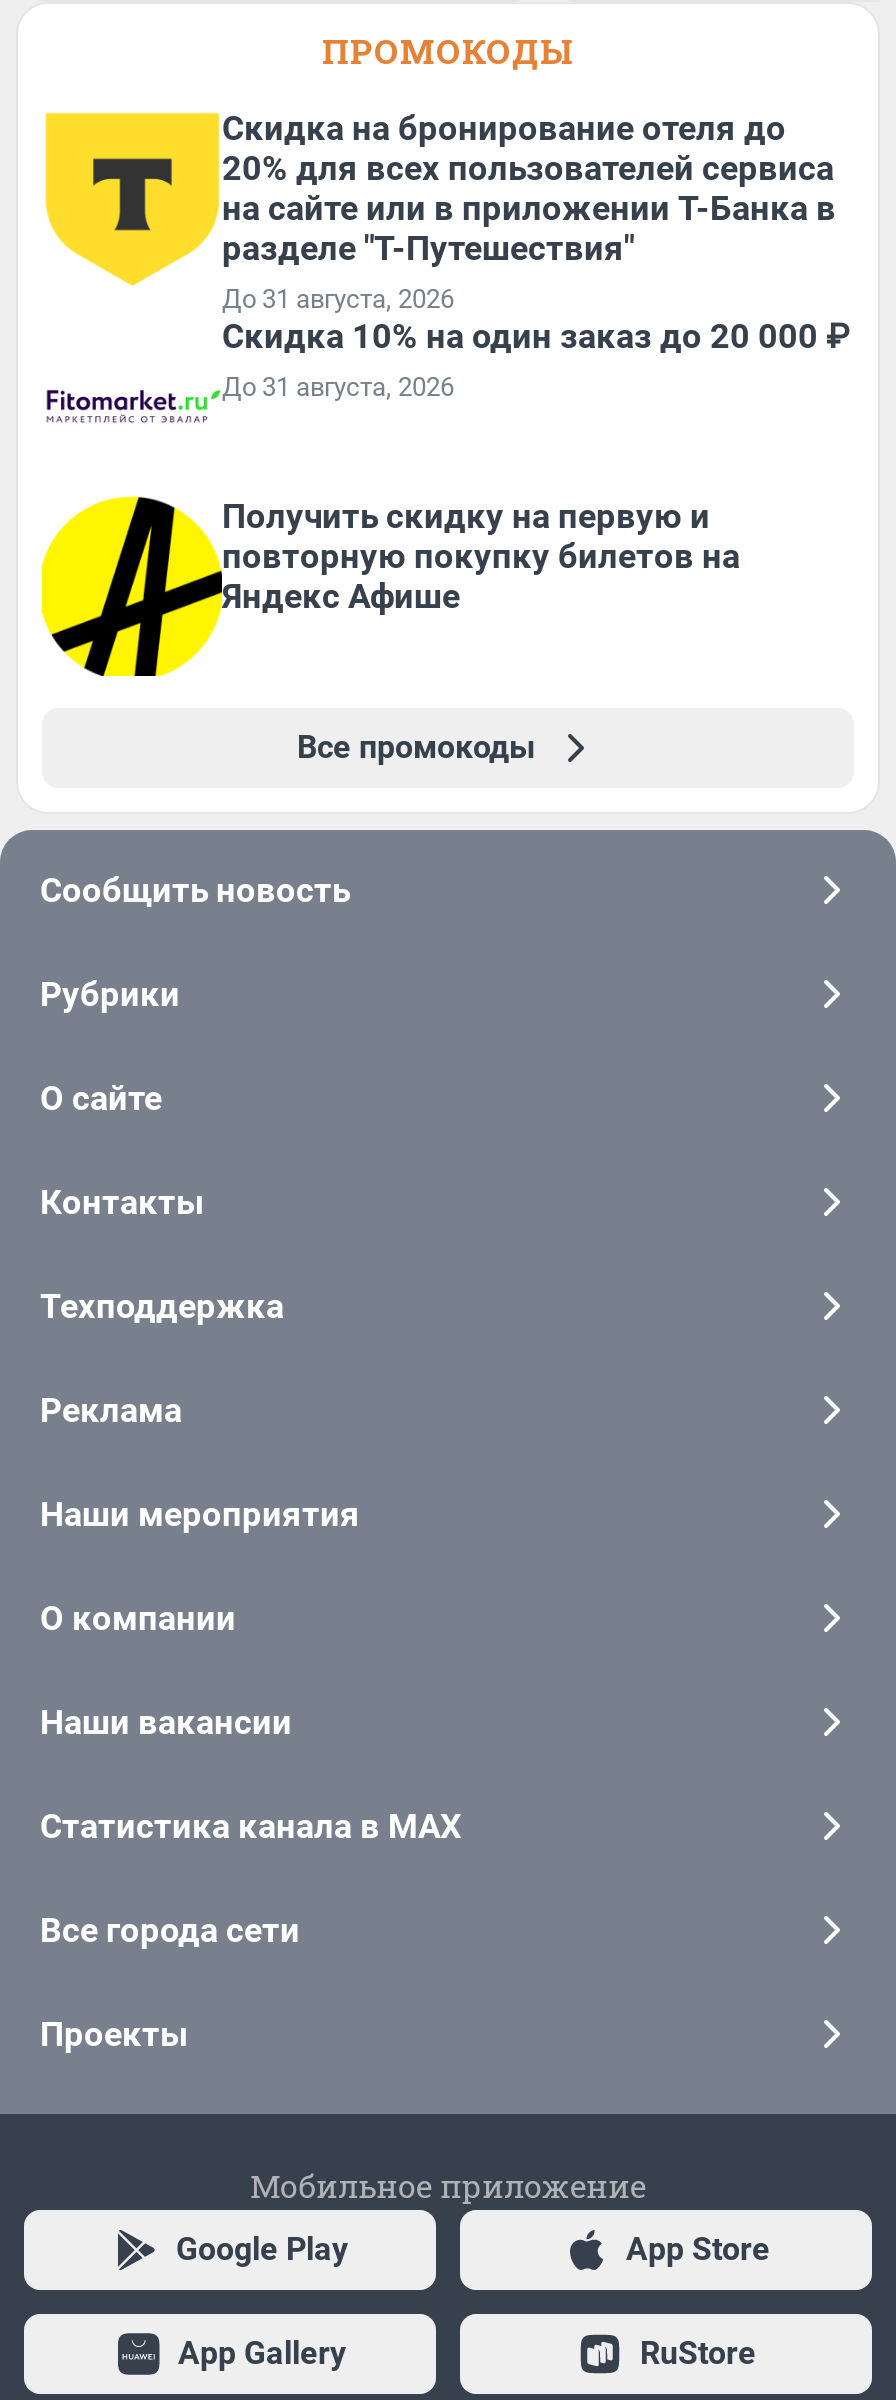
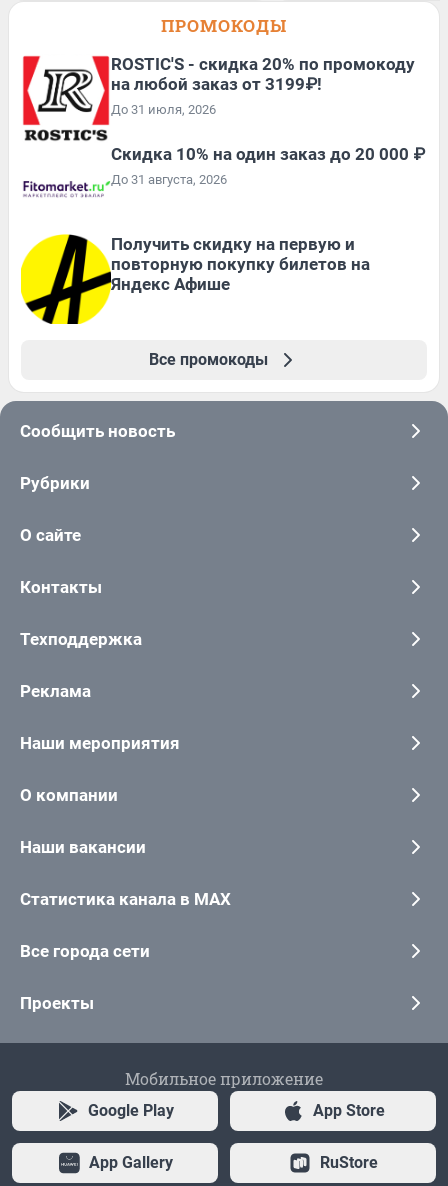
- [image]
- Скидка на бронирование отеля до
- 20% для всех пользователей сервиса
- на сайте или в приложении Т-Банка в
- разделе "Т-Путешествия"
- До 31 августа, 2026
+ [image]
+ ROSTIC'S - скидка 20% по промокоду
+ на любой заказ от 3199₽!
+ До 31 июля, 2026
